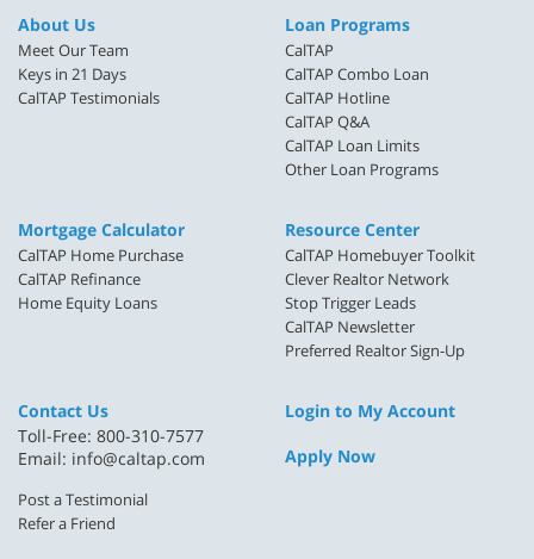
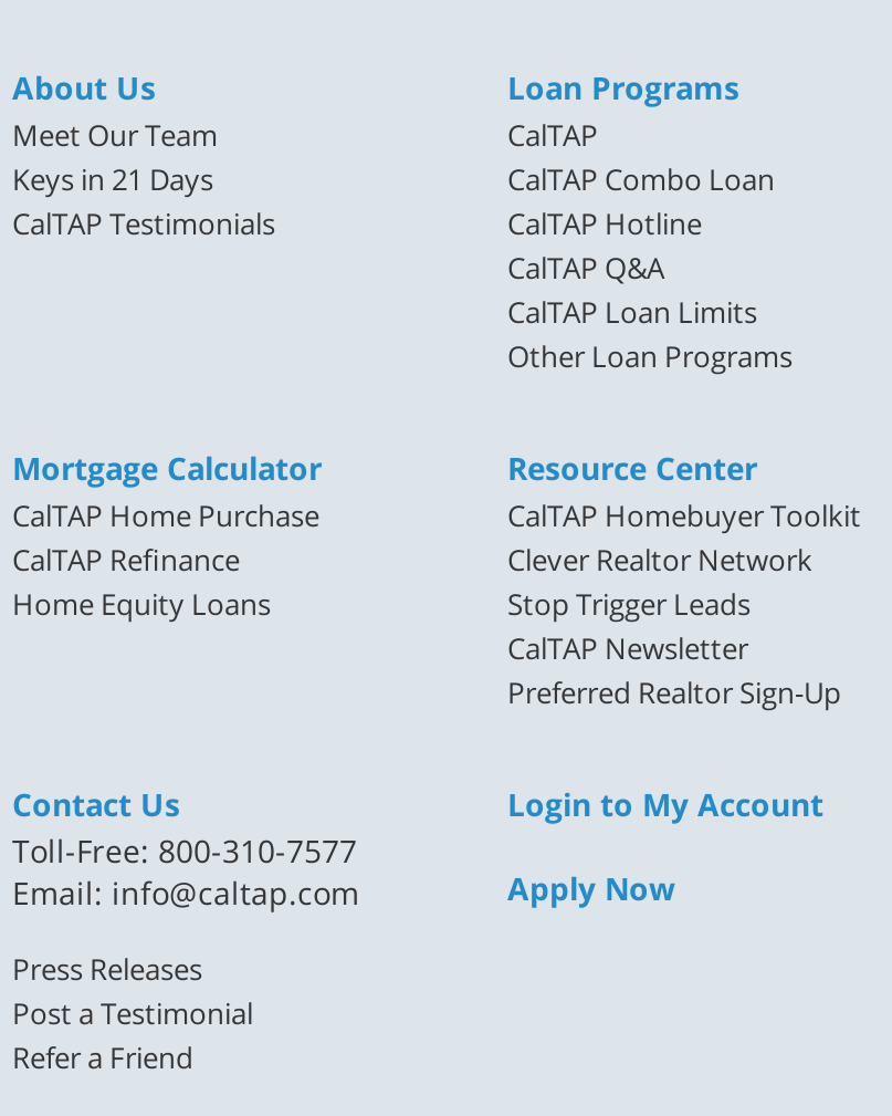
+ Press Releases
